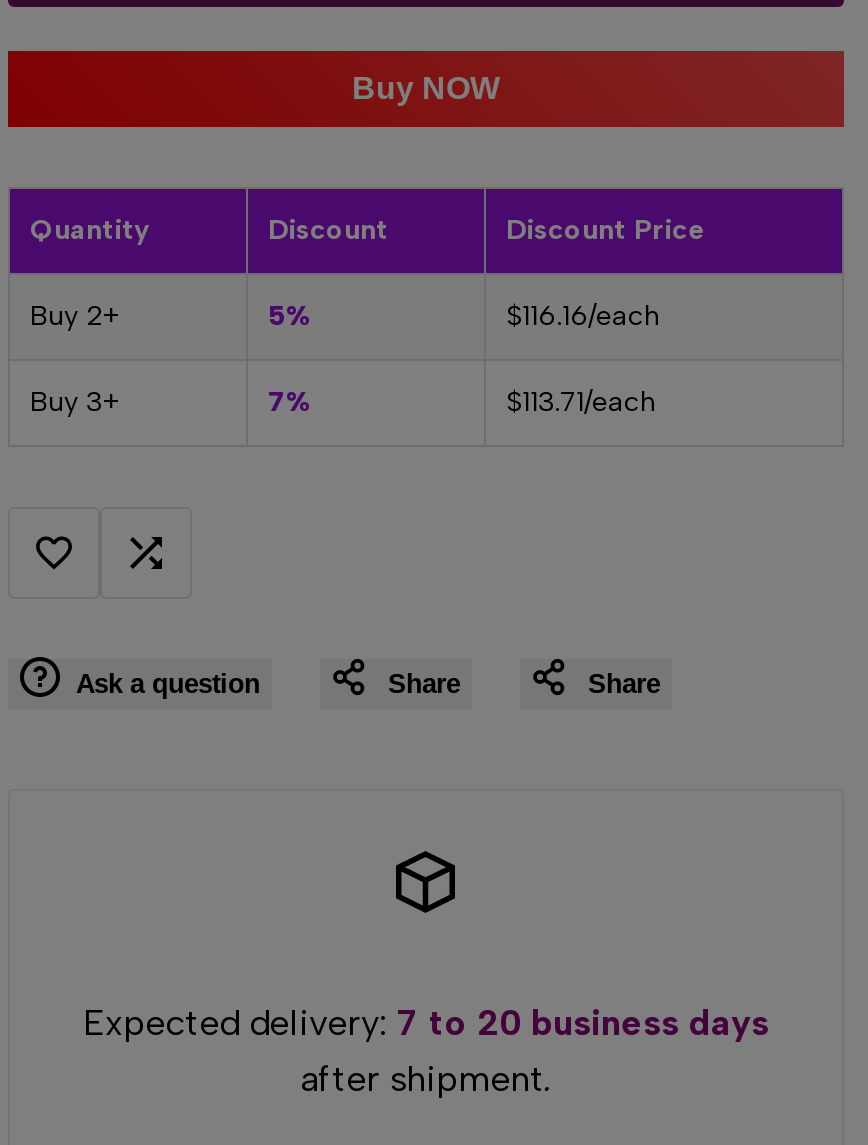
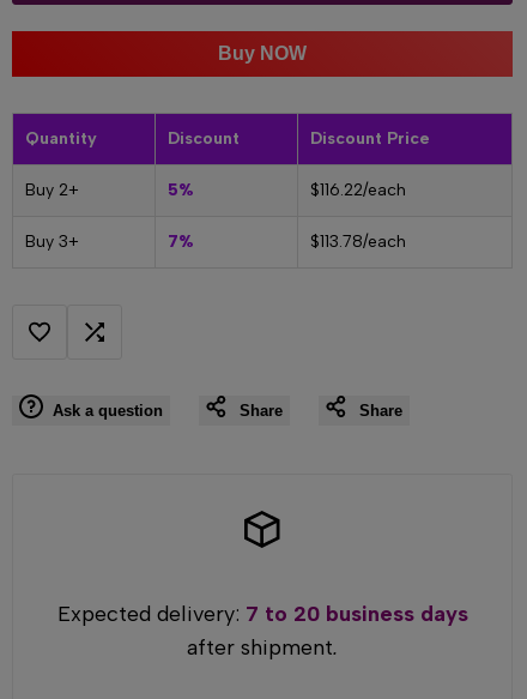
- $116.16/each
+ $116.22/each

- $113.71/each
+ $113.78/each
